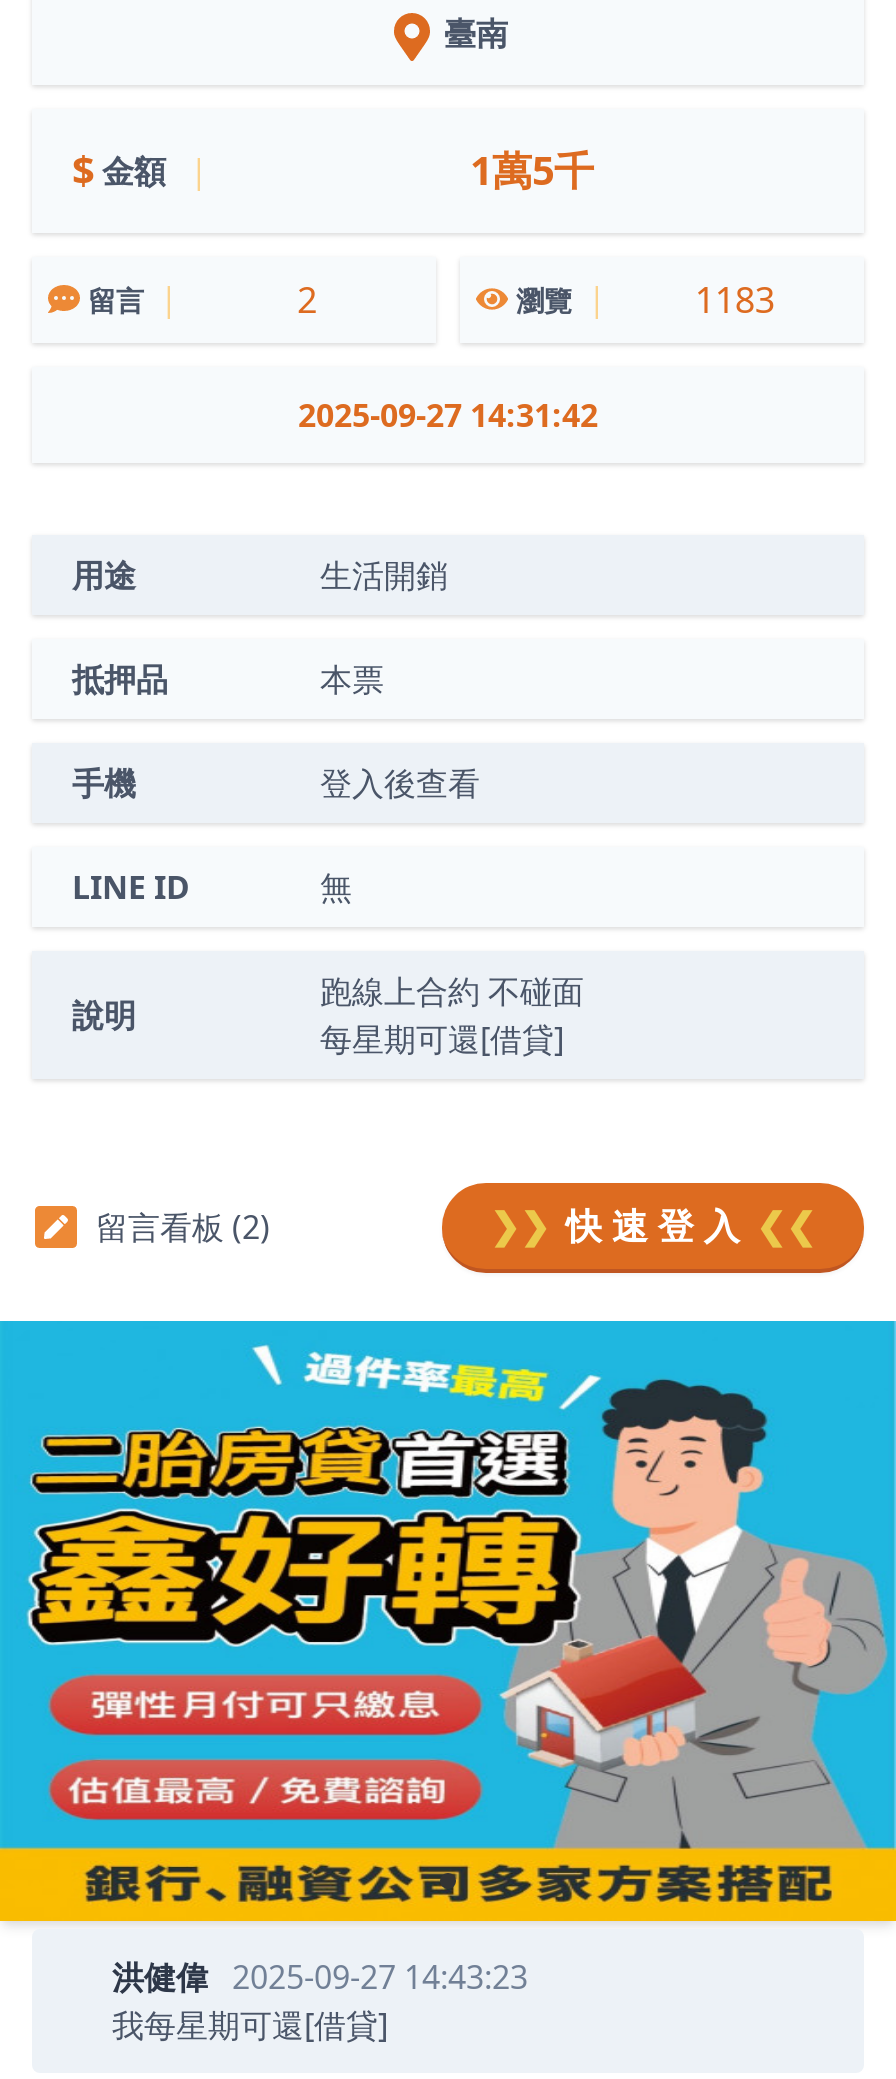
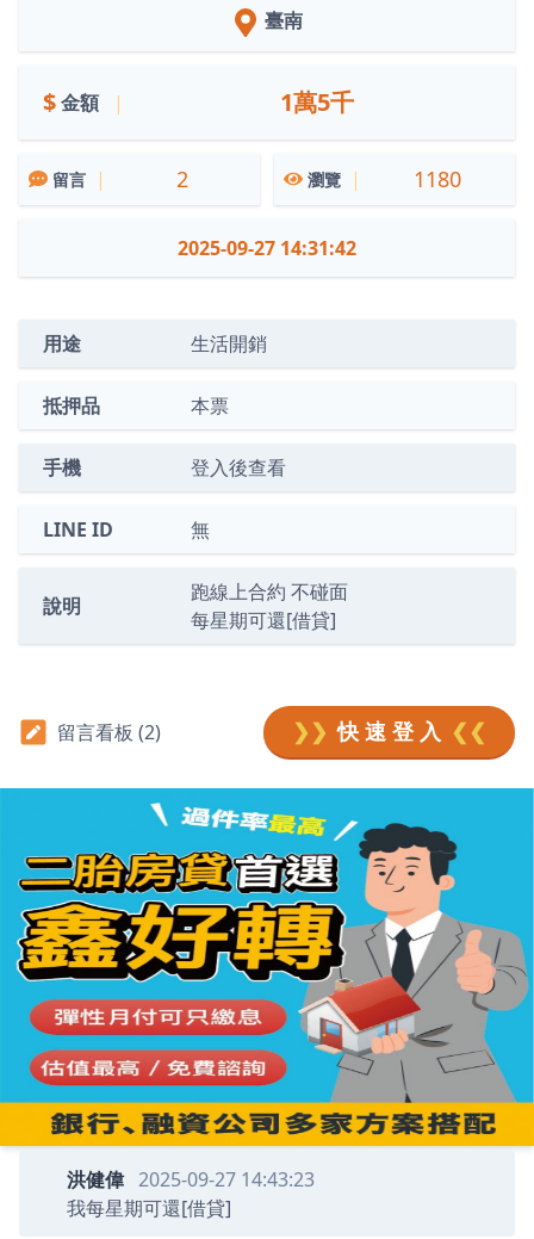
- 1183
+ 1180
